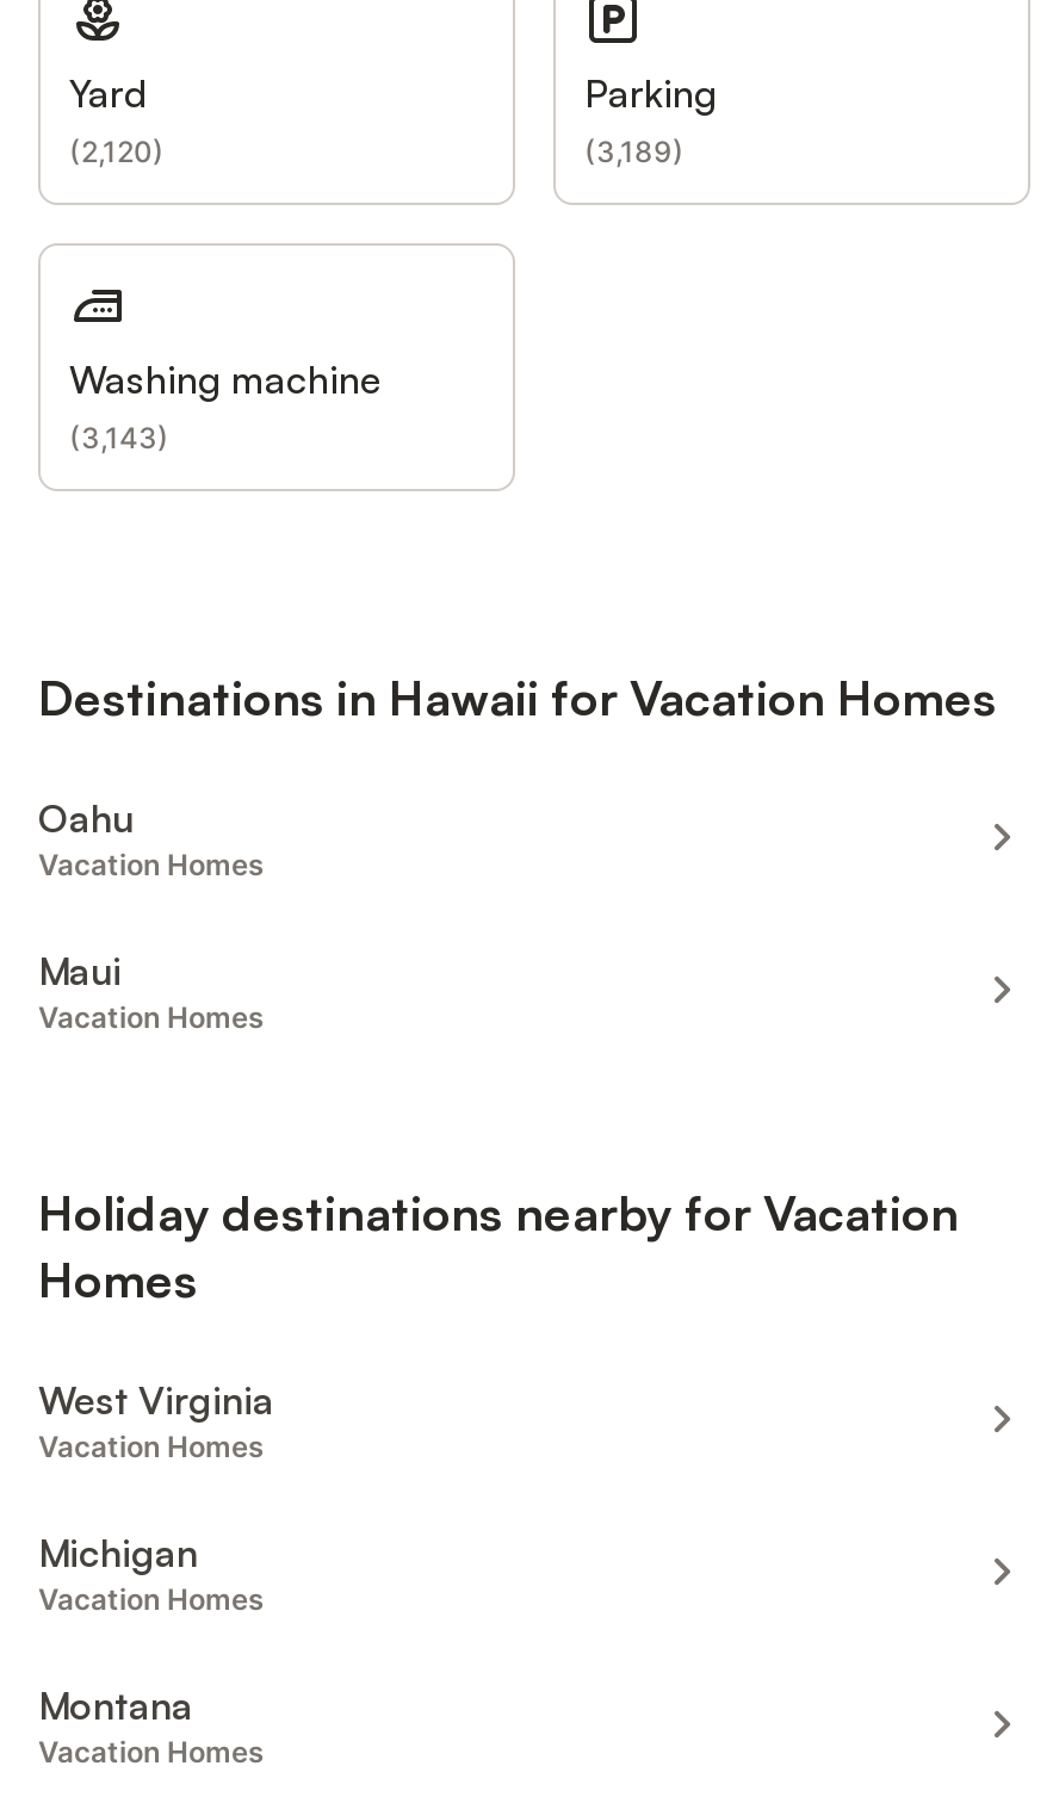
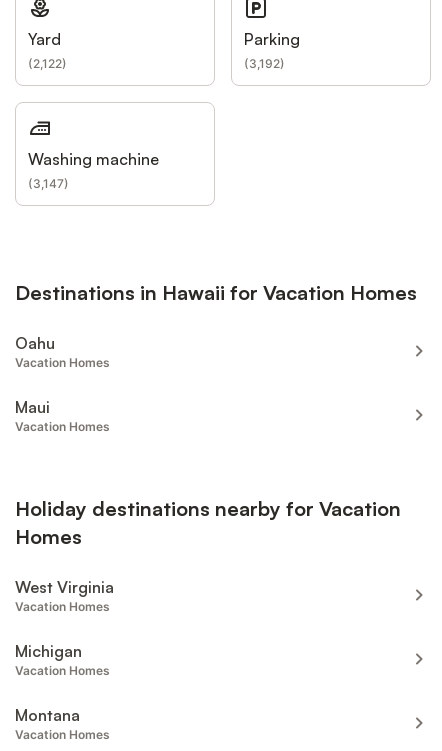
- (2,120)
+ (2,122)

- (3,189)
+ (3,192)

- (3,143)
+ (3,147)
